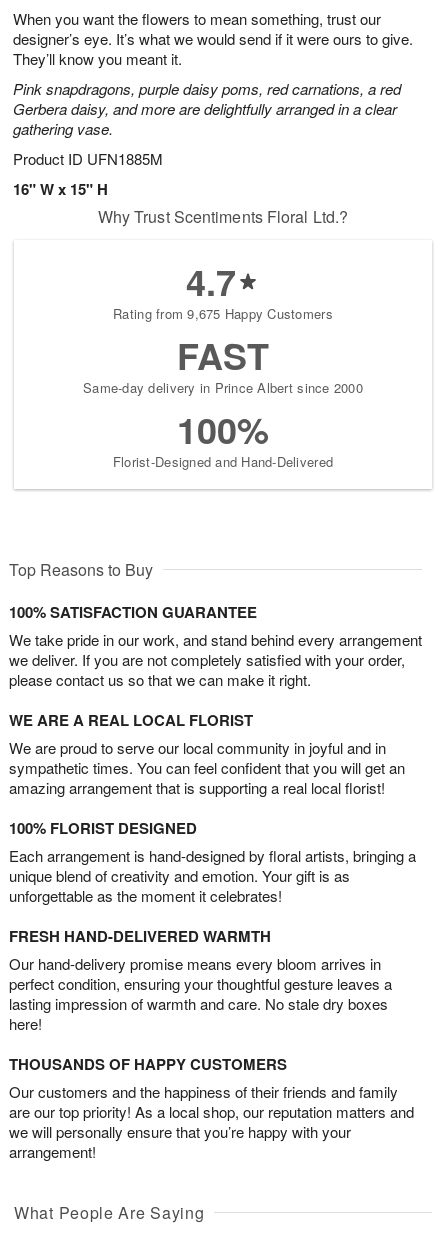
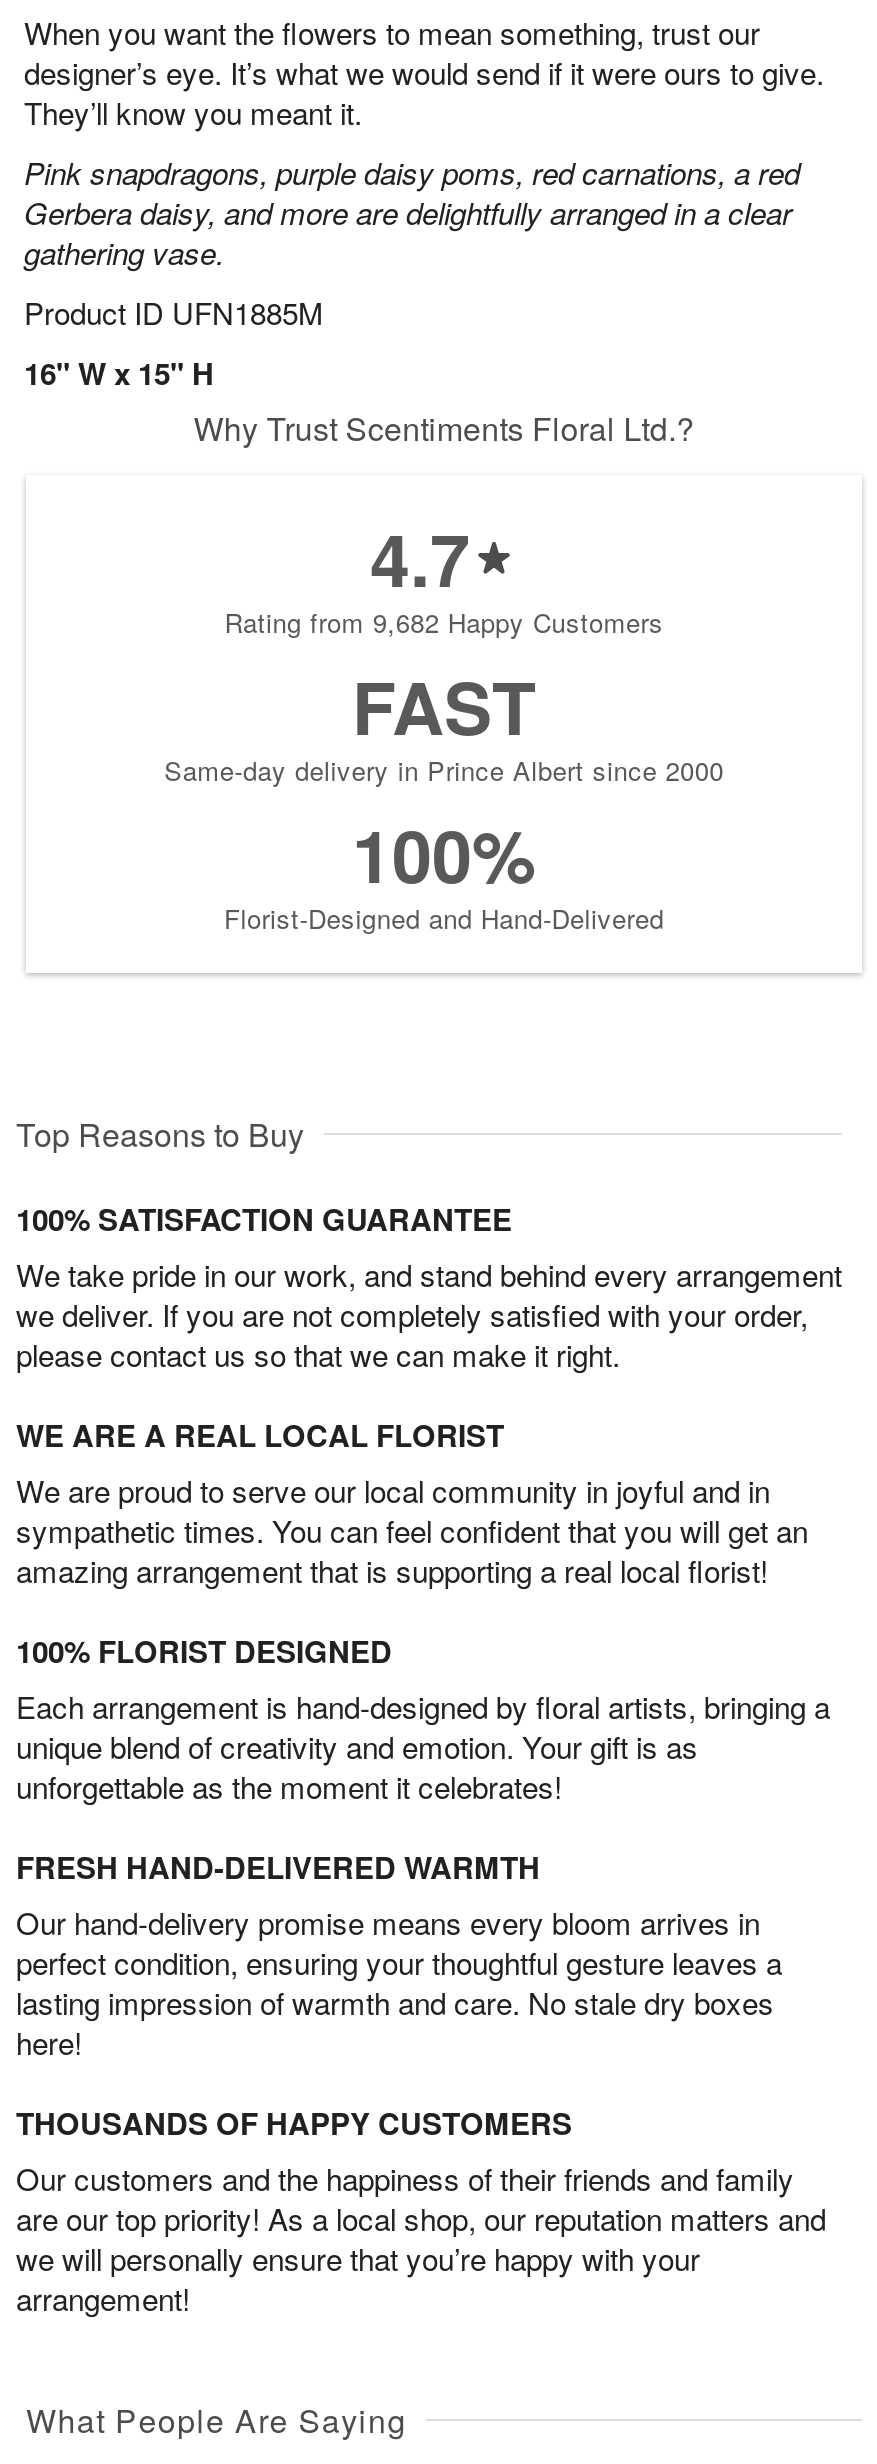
- Rating from 9,675 Happy Customers
+ Rating from 9,682 Happy Customers
